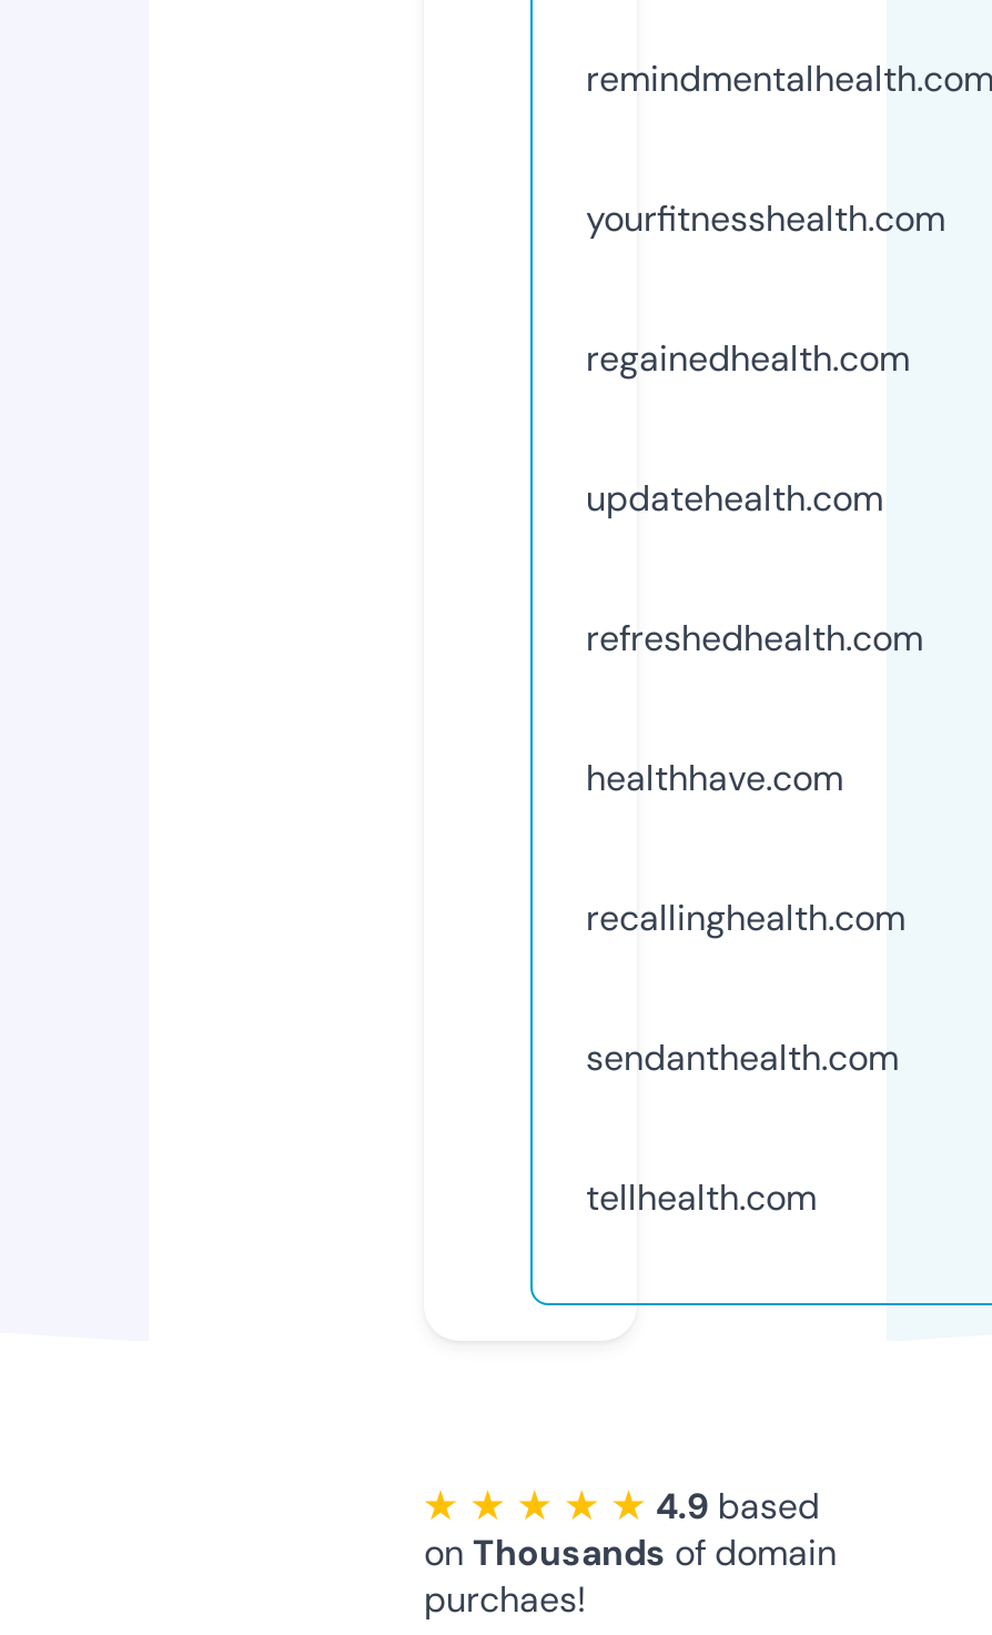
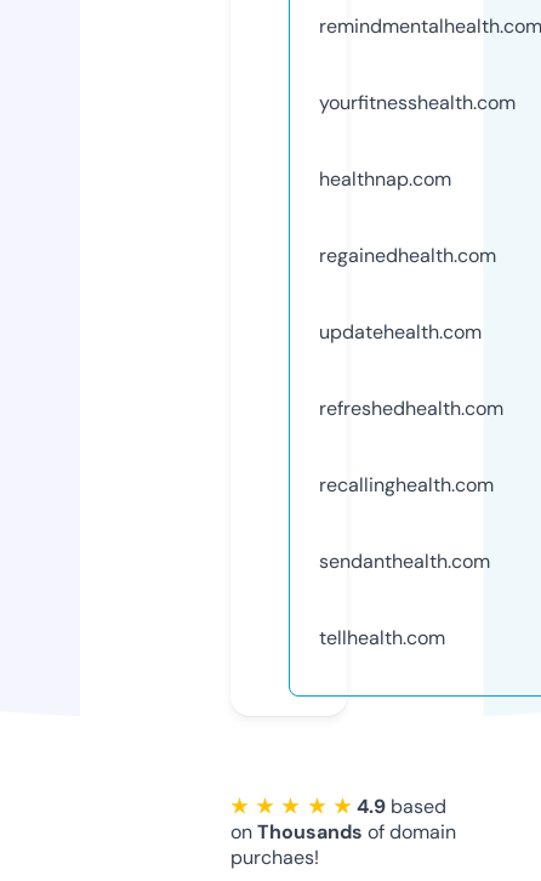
+ healthnap.com

moved down: regainedhealth.com | updatehealth.com | refreshedhealth.com

- healthhave.com
